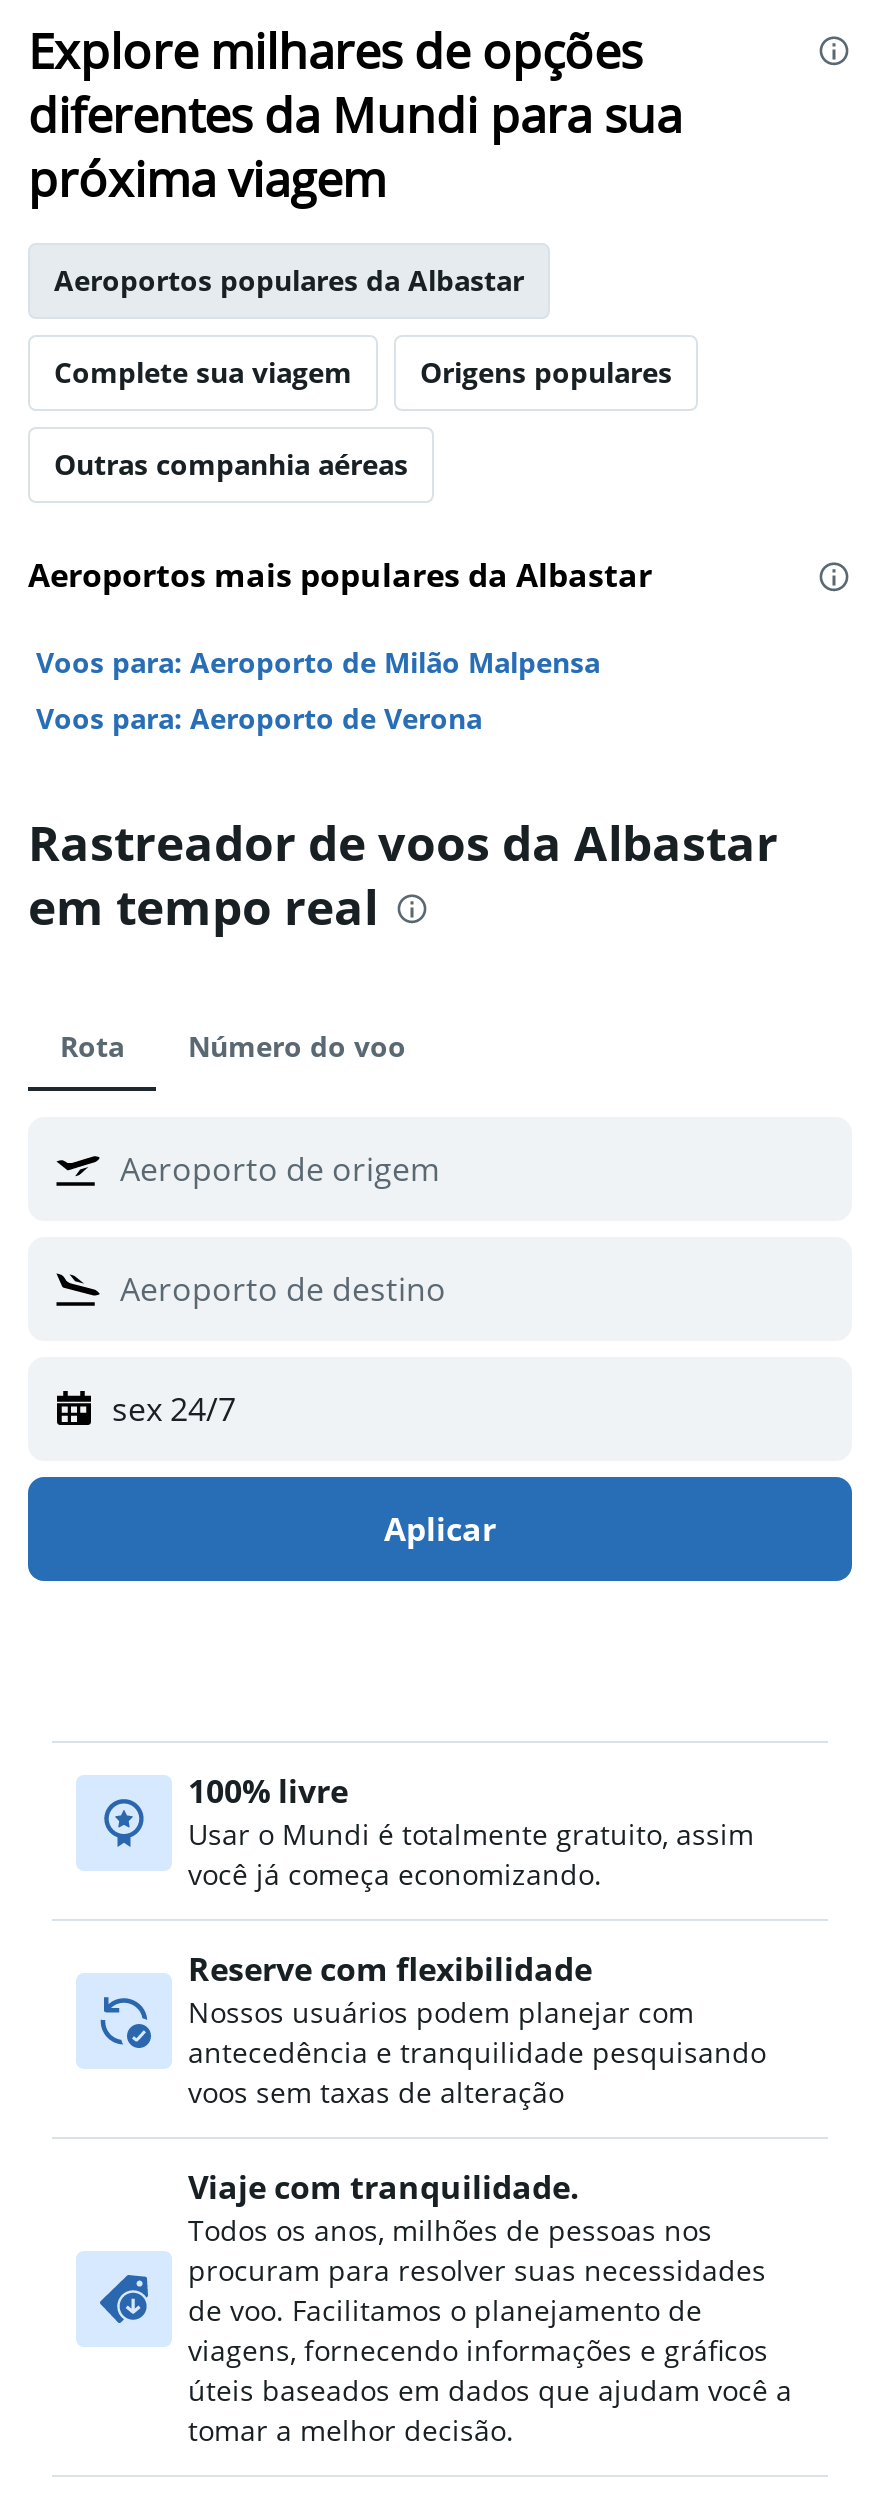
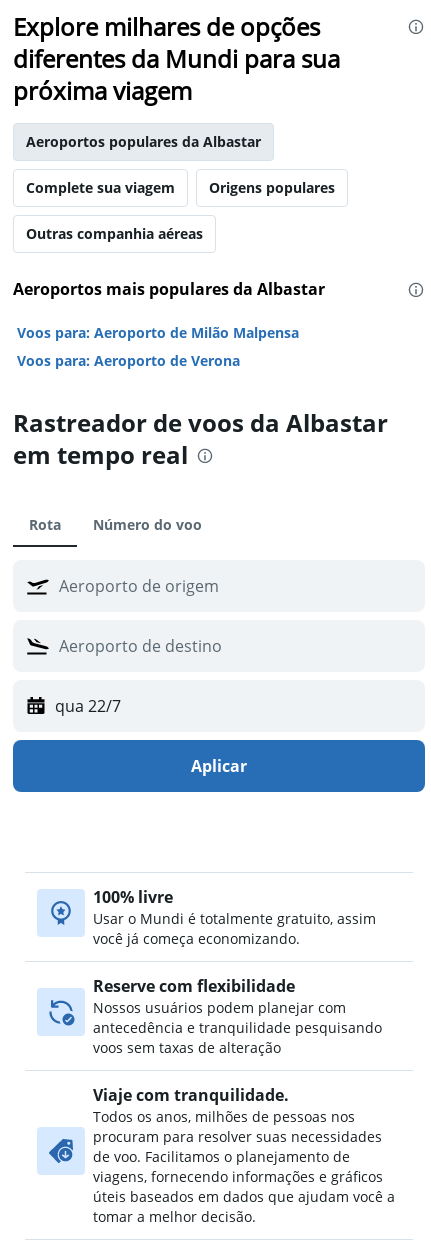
- sex 24/7
+ qua 22/7
